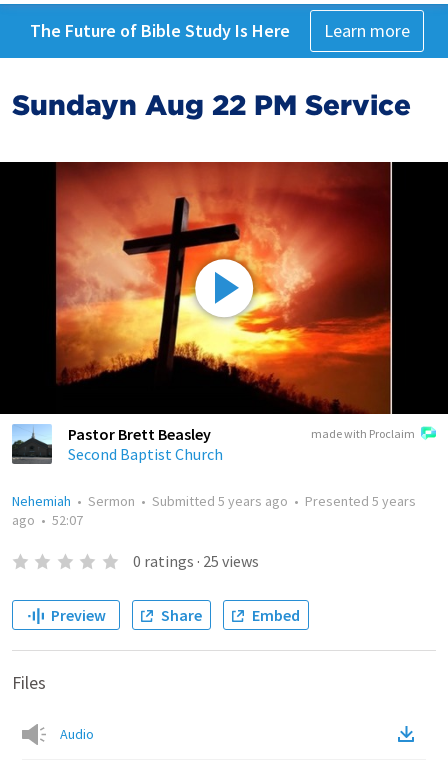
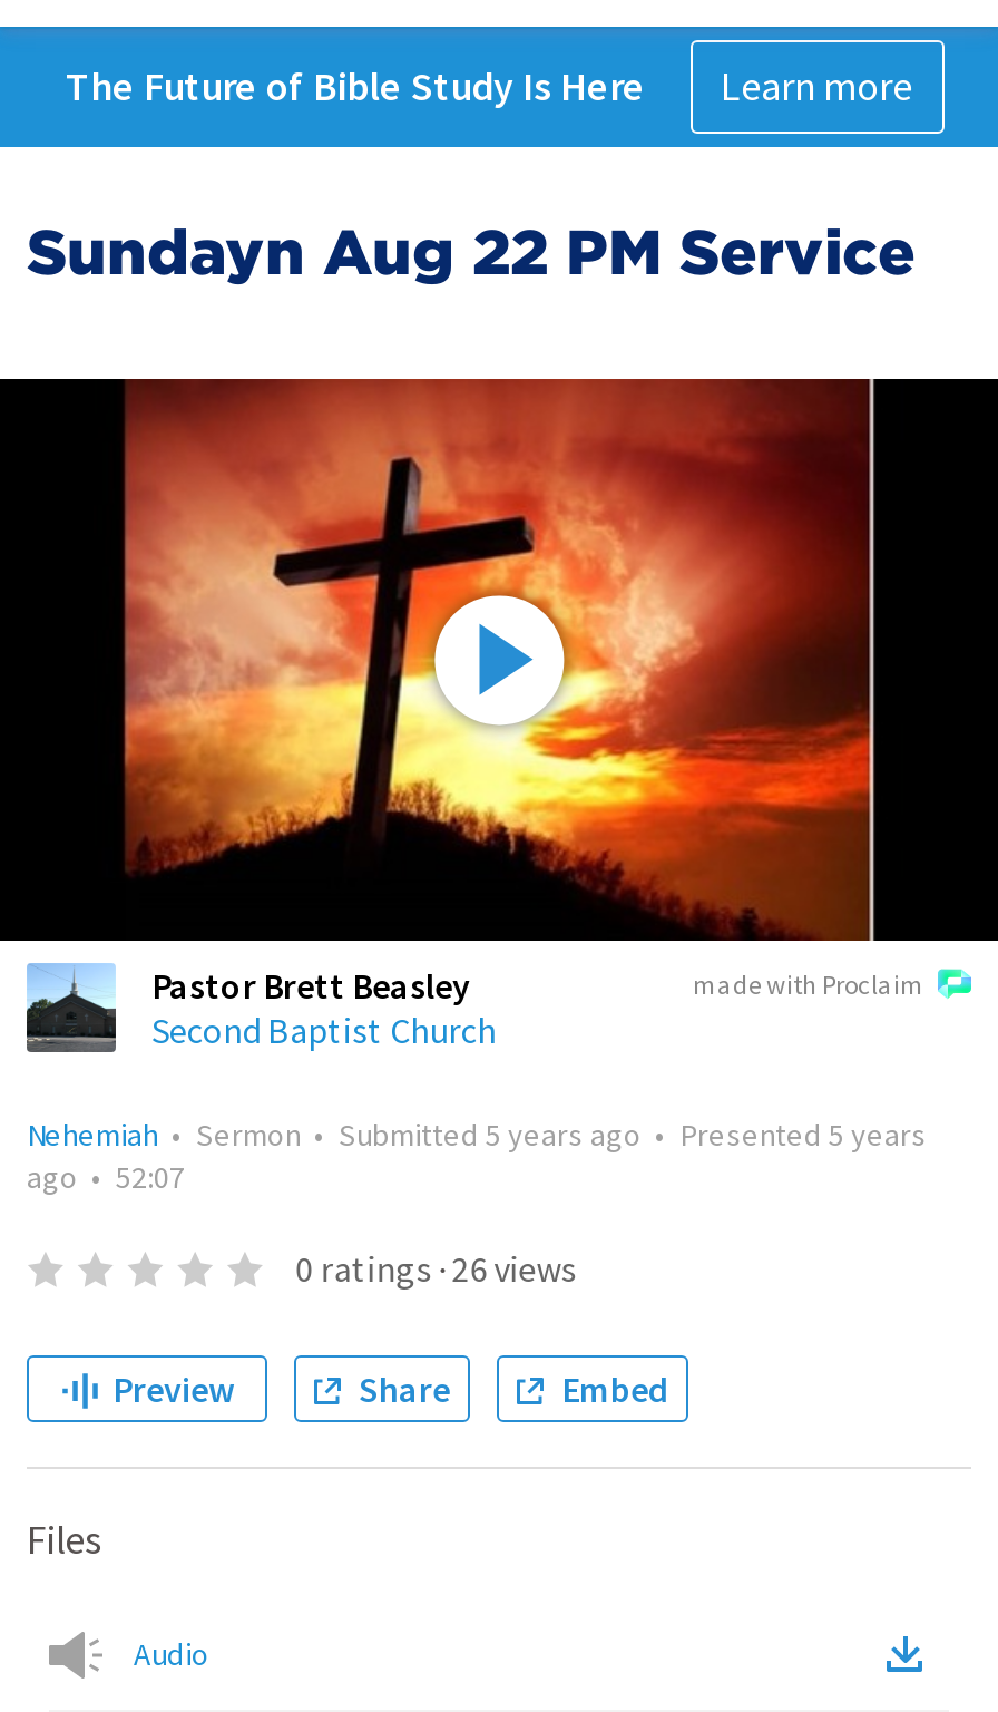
- 0 ratings · 25 views
+ 0 ratings · 26 views
